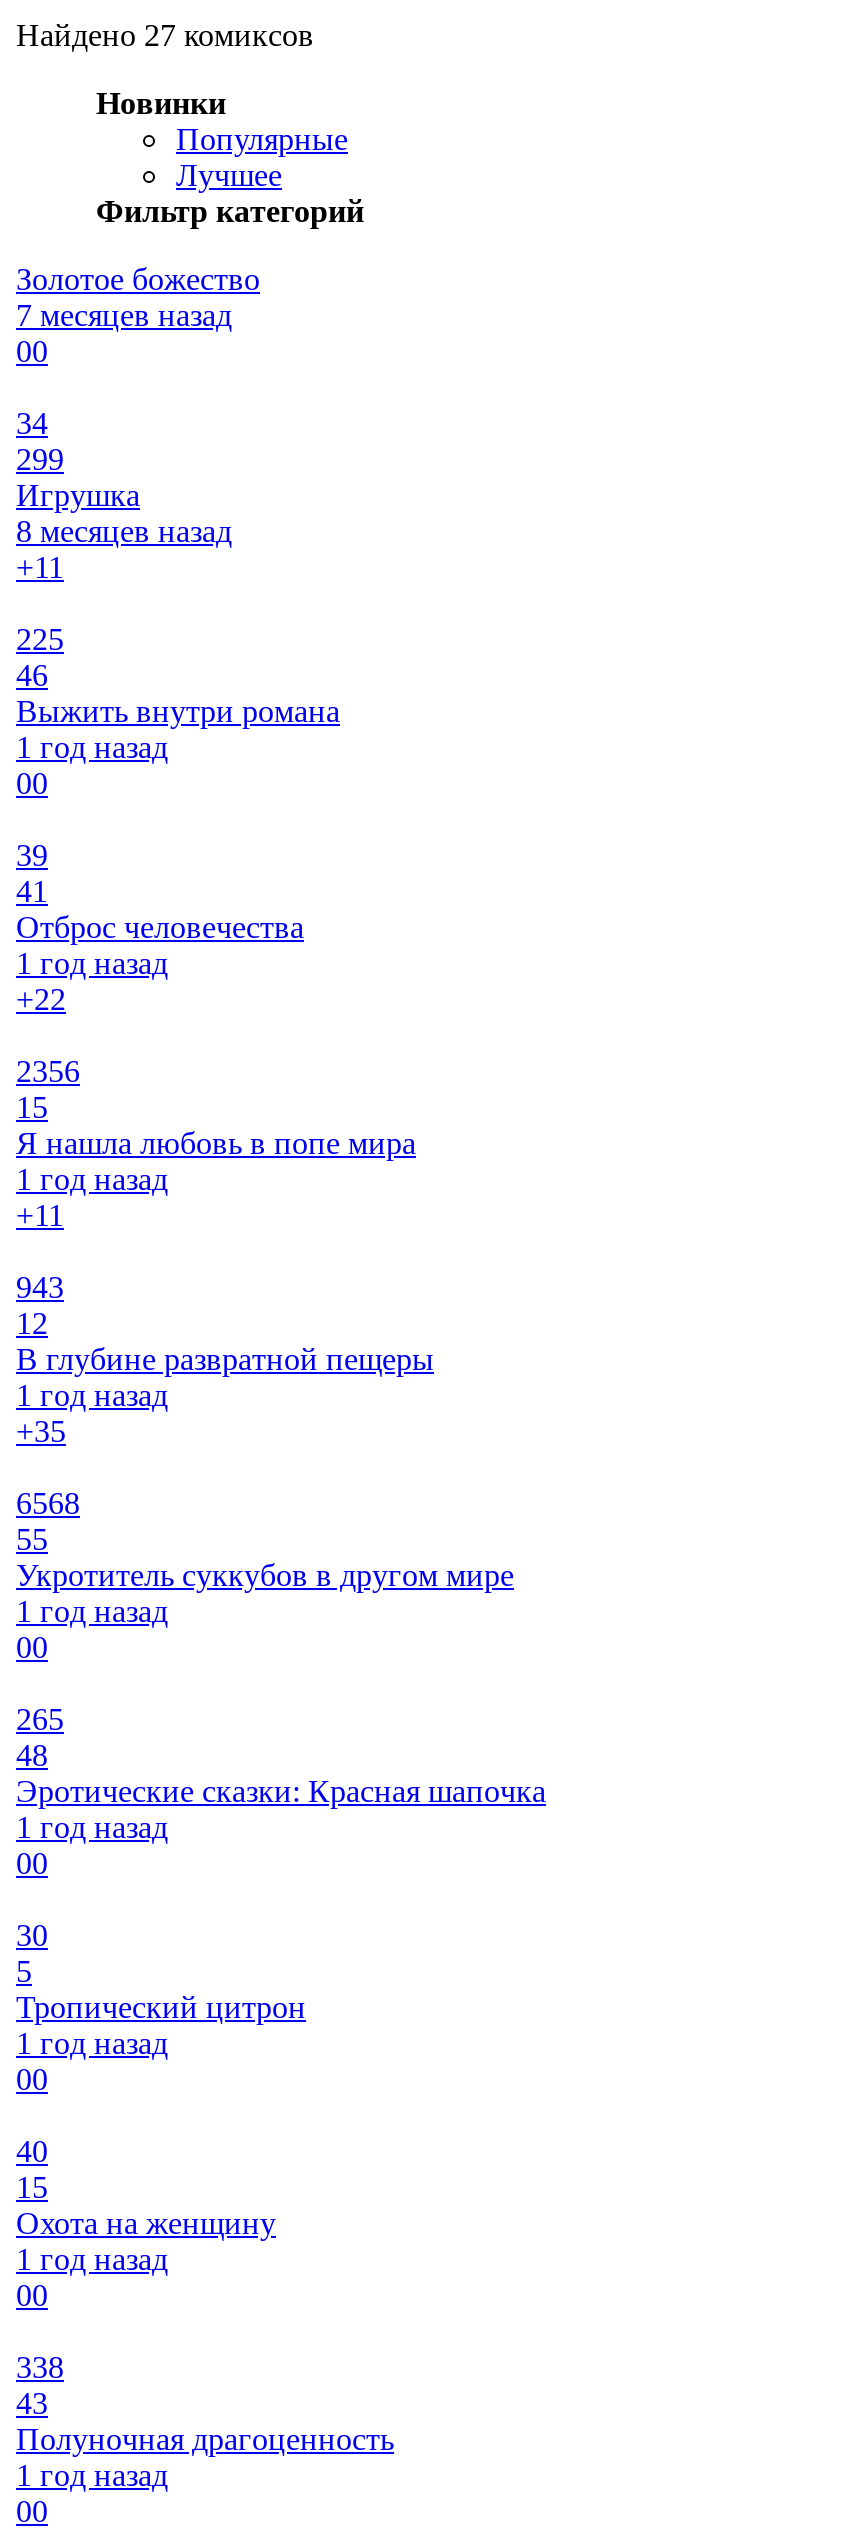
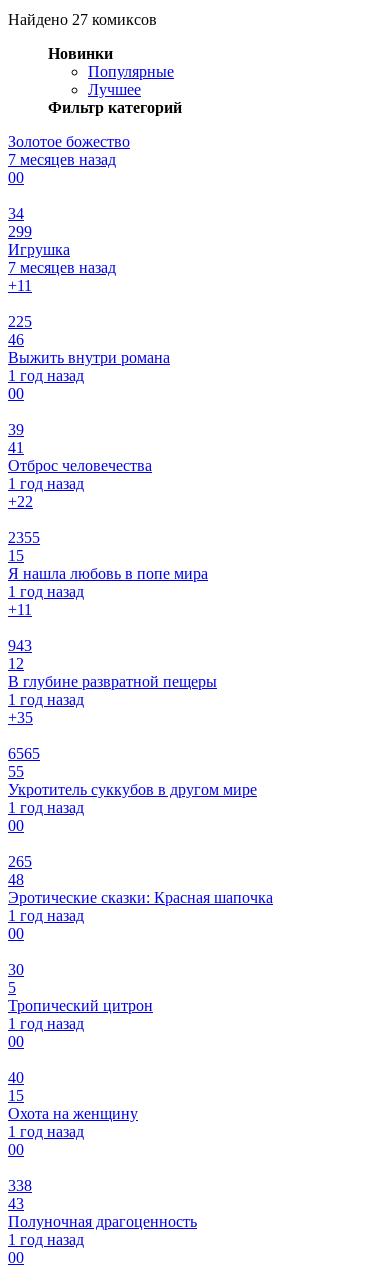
- 8 месяцев назад
+ 7 месяцев назад

- 2356
+ 2355

- 6568
+ 6565
